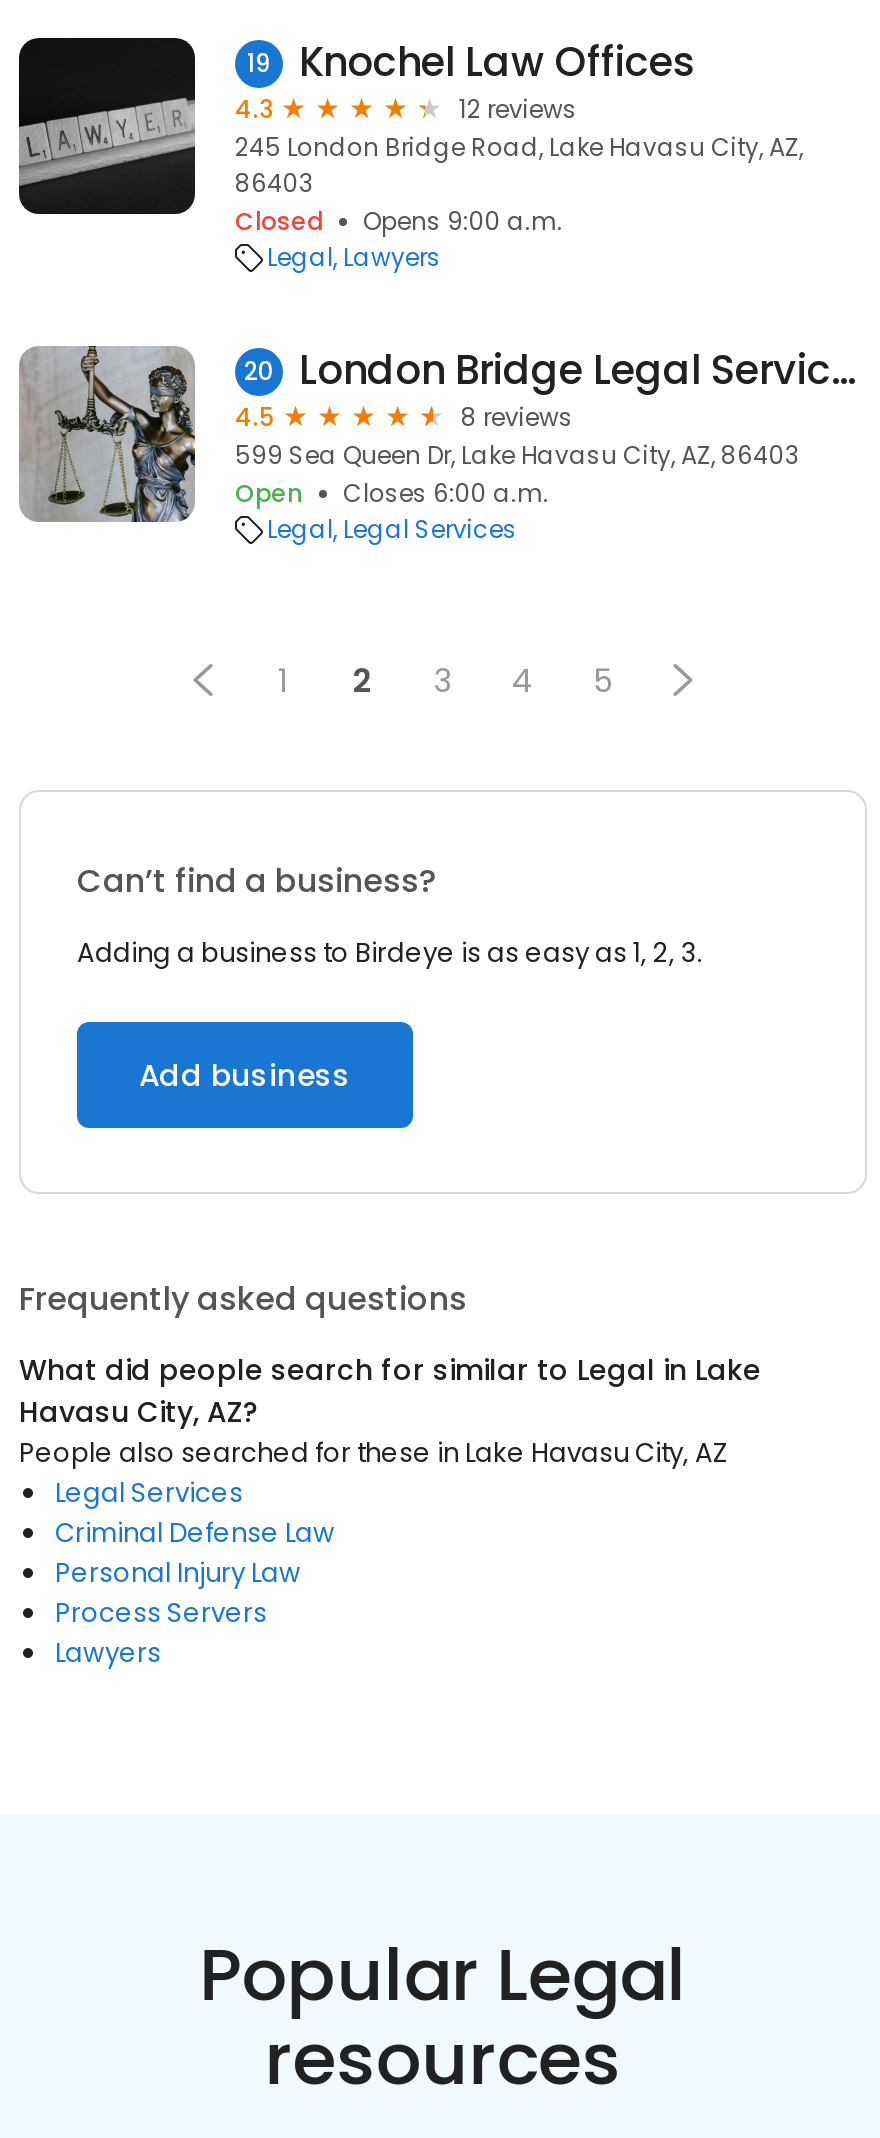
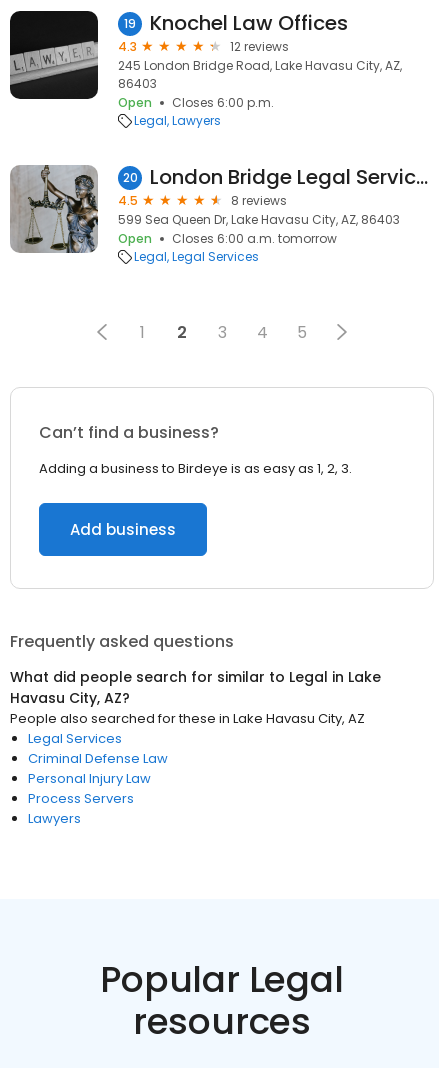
- Closed
- Opens 9:00 a.m.
+ Open
+ Closes 6:00 p.m.

- Closes 6:00 a.m.
+ Closes 6:00 a.m. tomorrow
